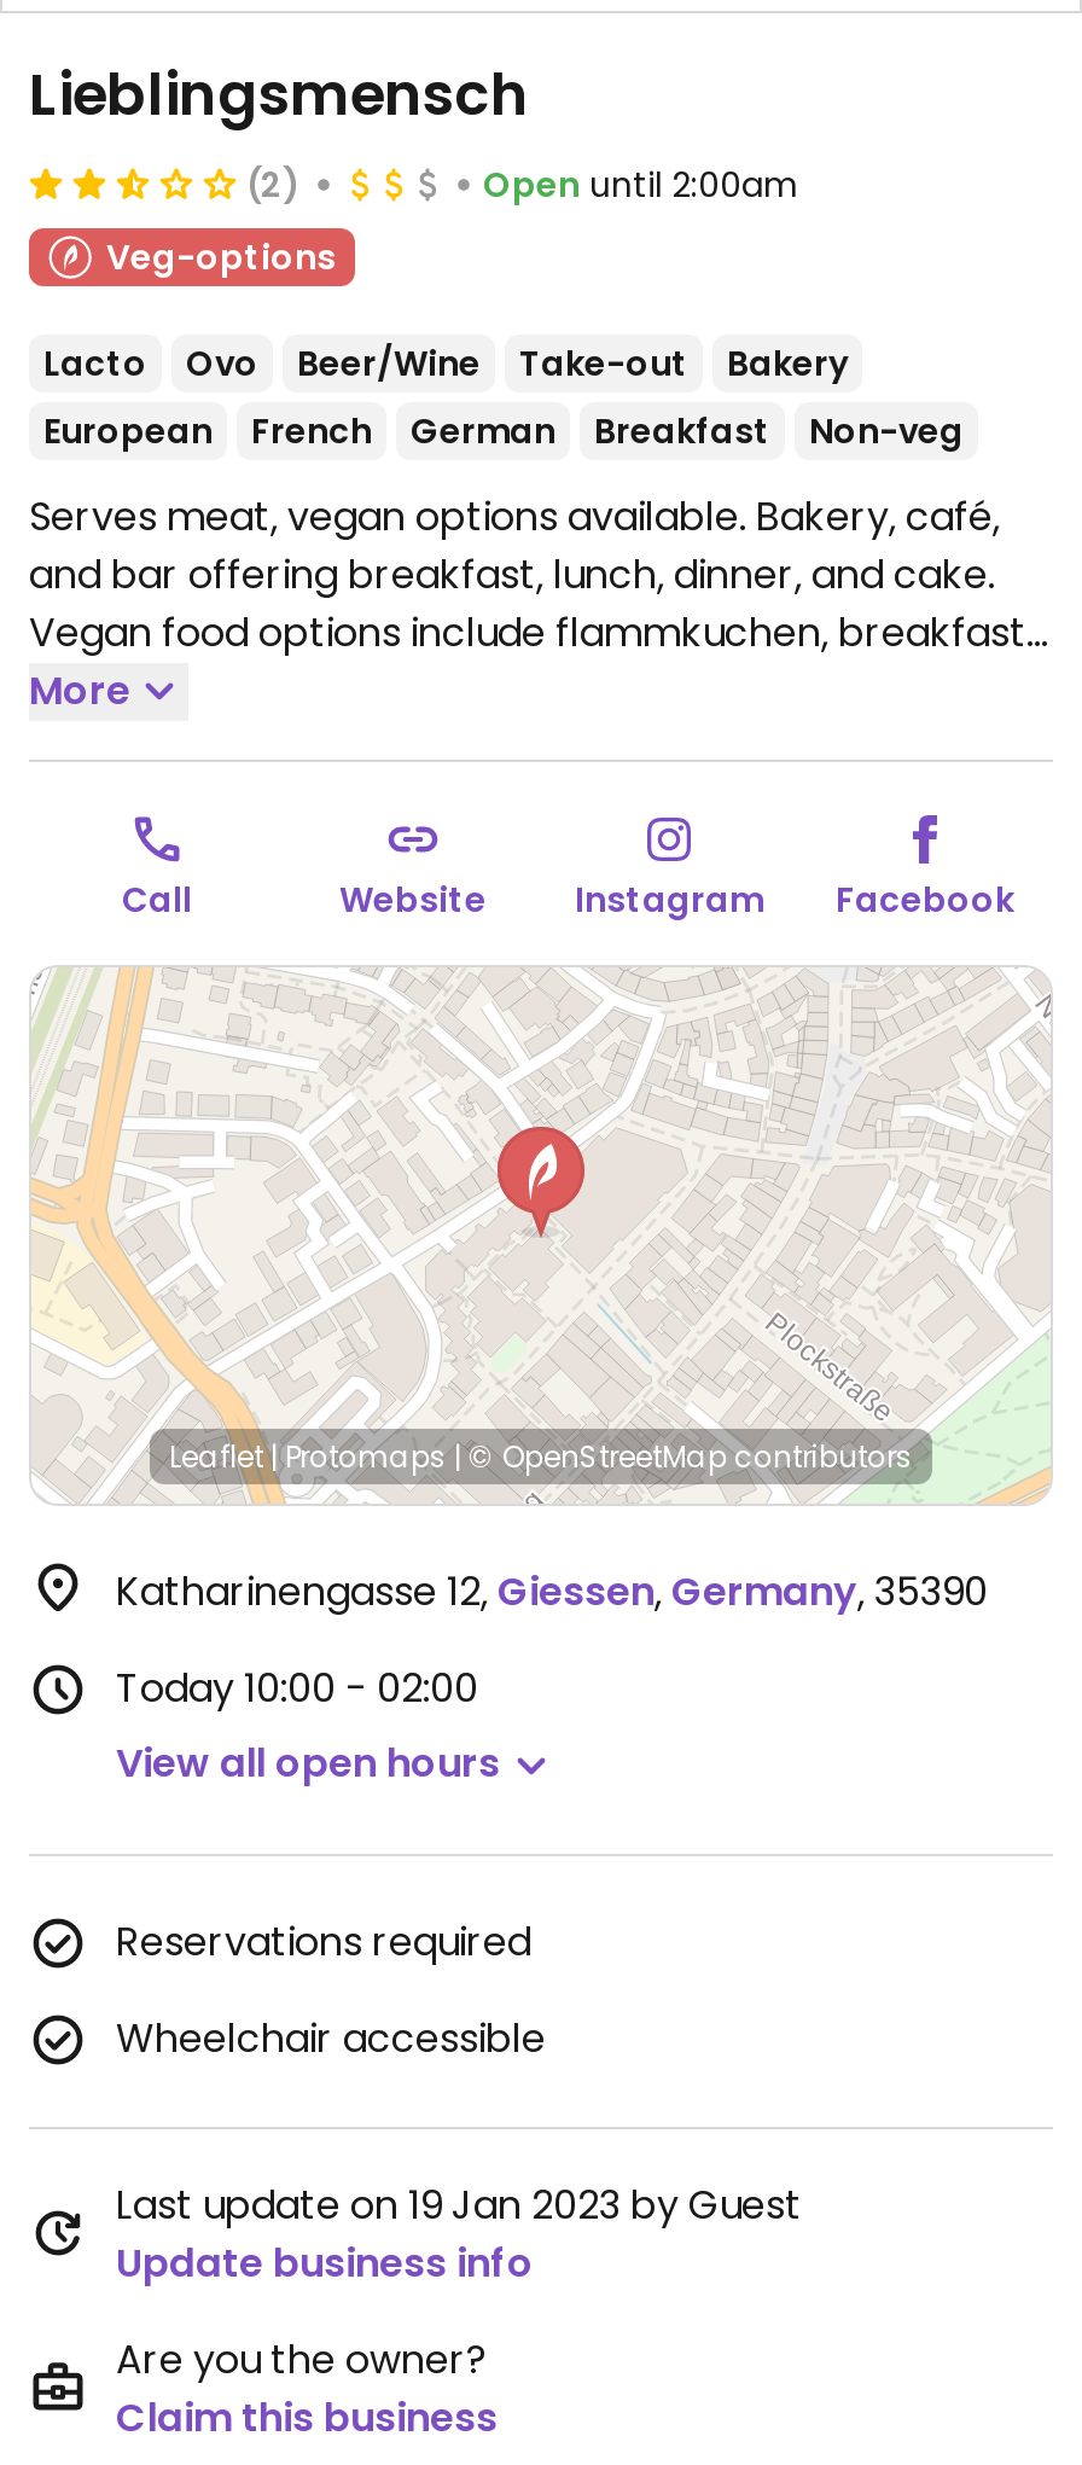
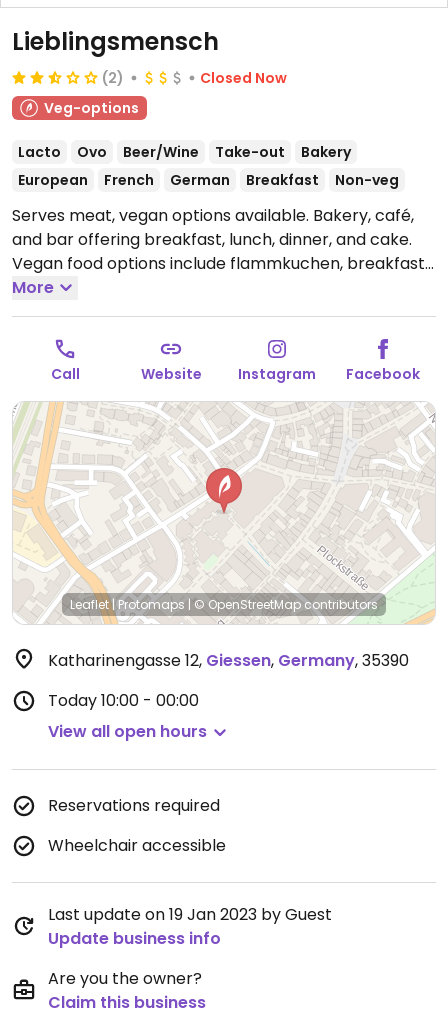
- Open until 2:00am
+ Closed Now

- Today 10:00 - 02:00
+ Today 10:00 - 00:00
